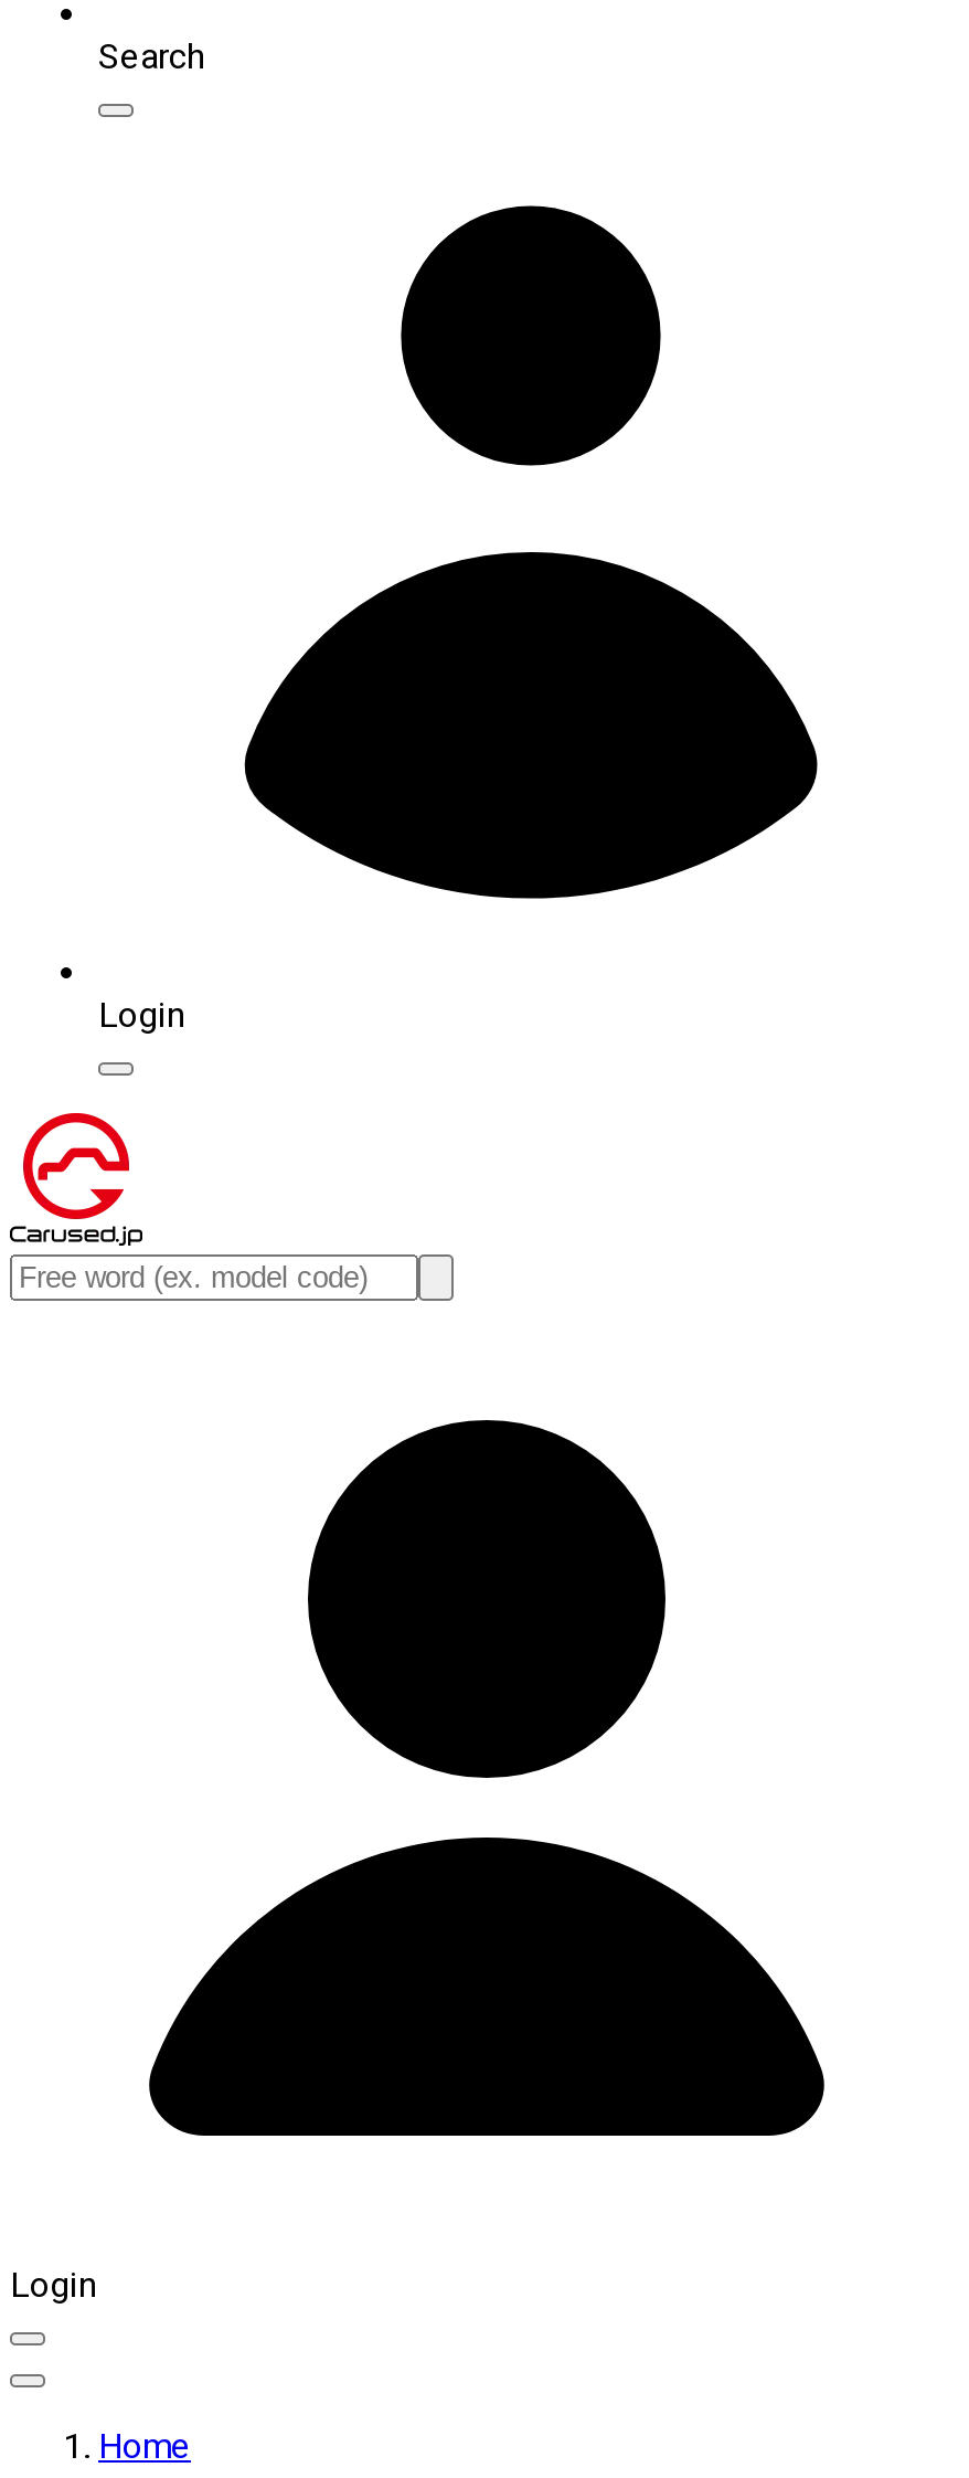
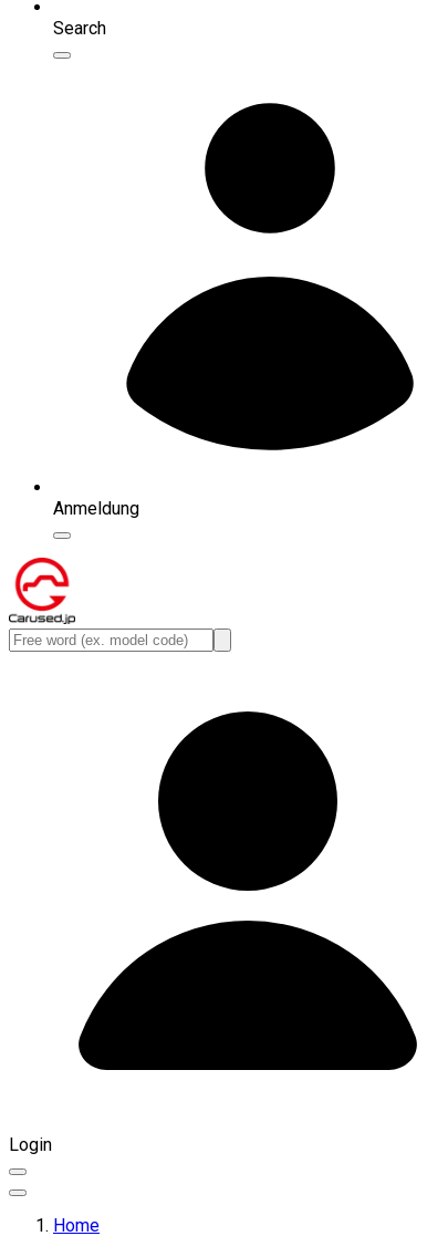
- Login
+ Anmeldung
